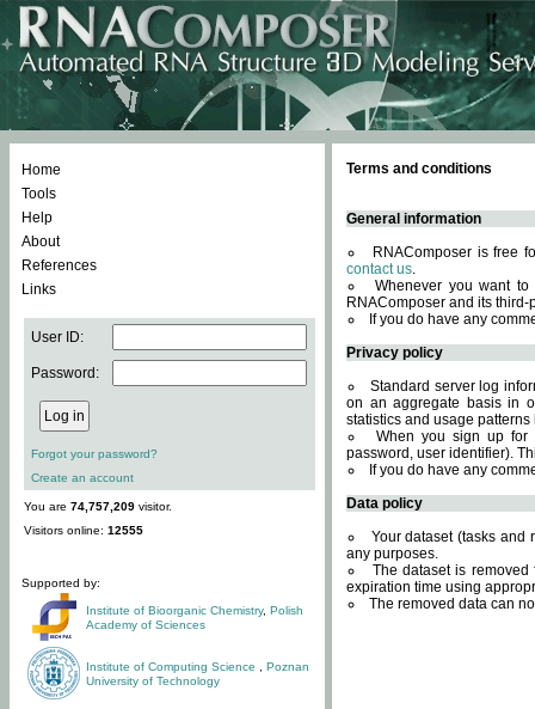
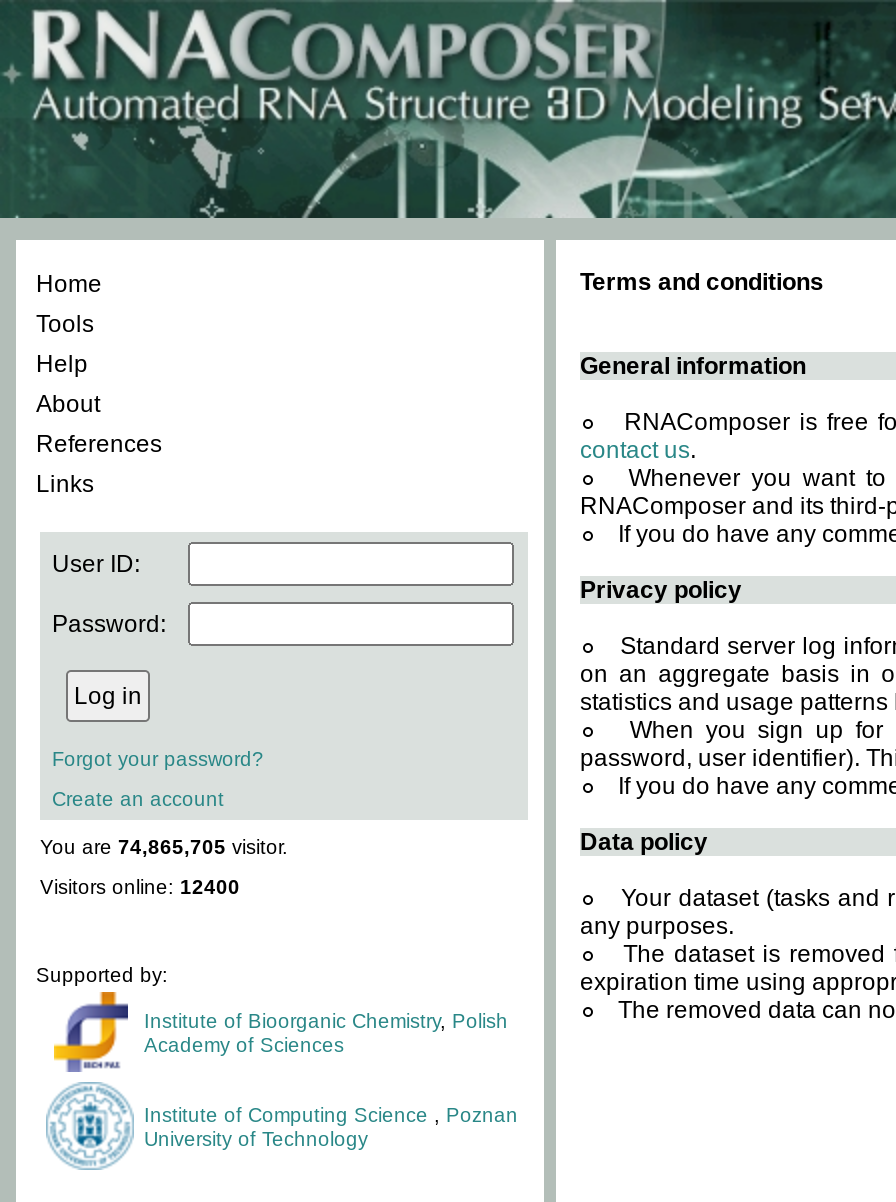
- You are 74,757,209 visitor.
+ You are 74,865,705 visitor.

- Visitors online: 12555
+ Visitors online: 12400
